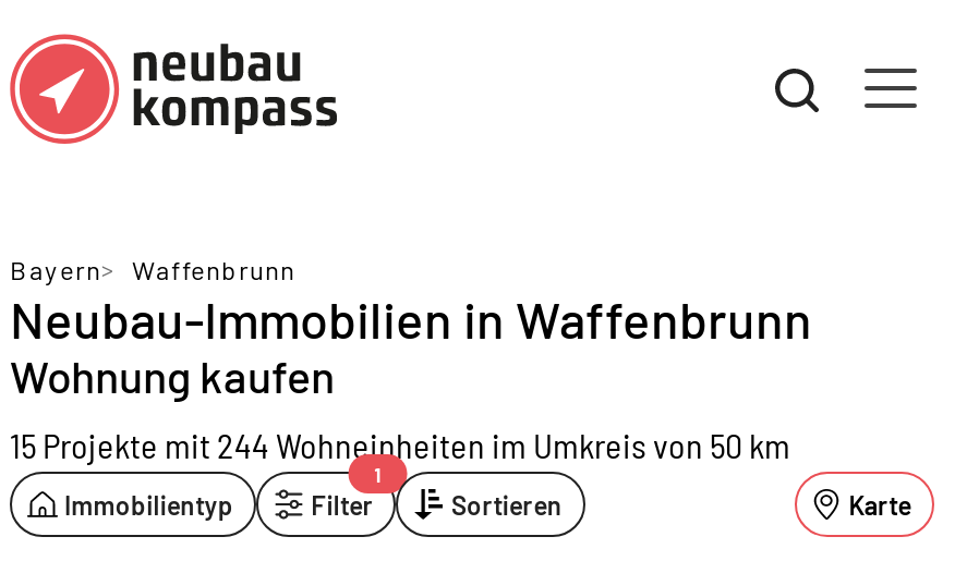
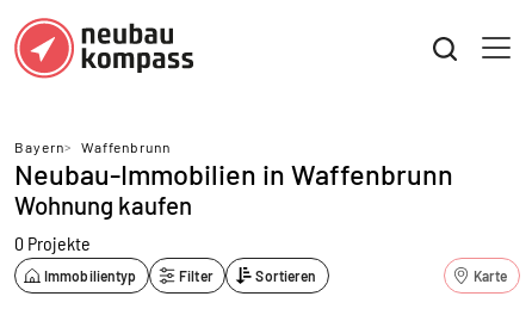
- 15 Projekte mit 244 Wohneinheiten im Umkreis von 50 km
+ 0 Projekte

- 1
